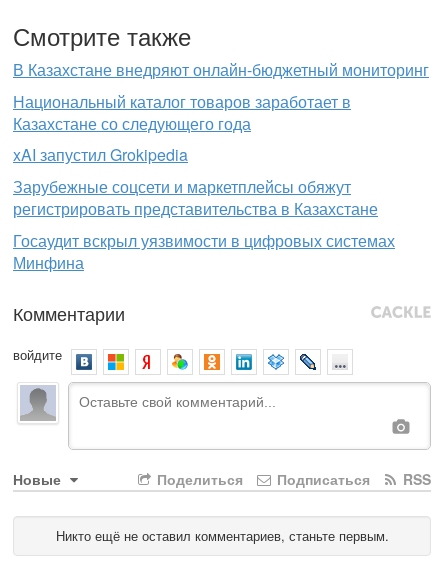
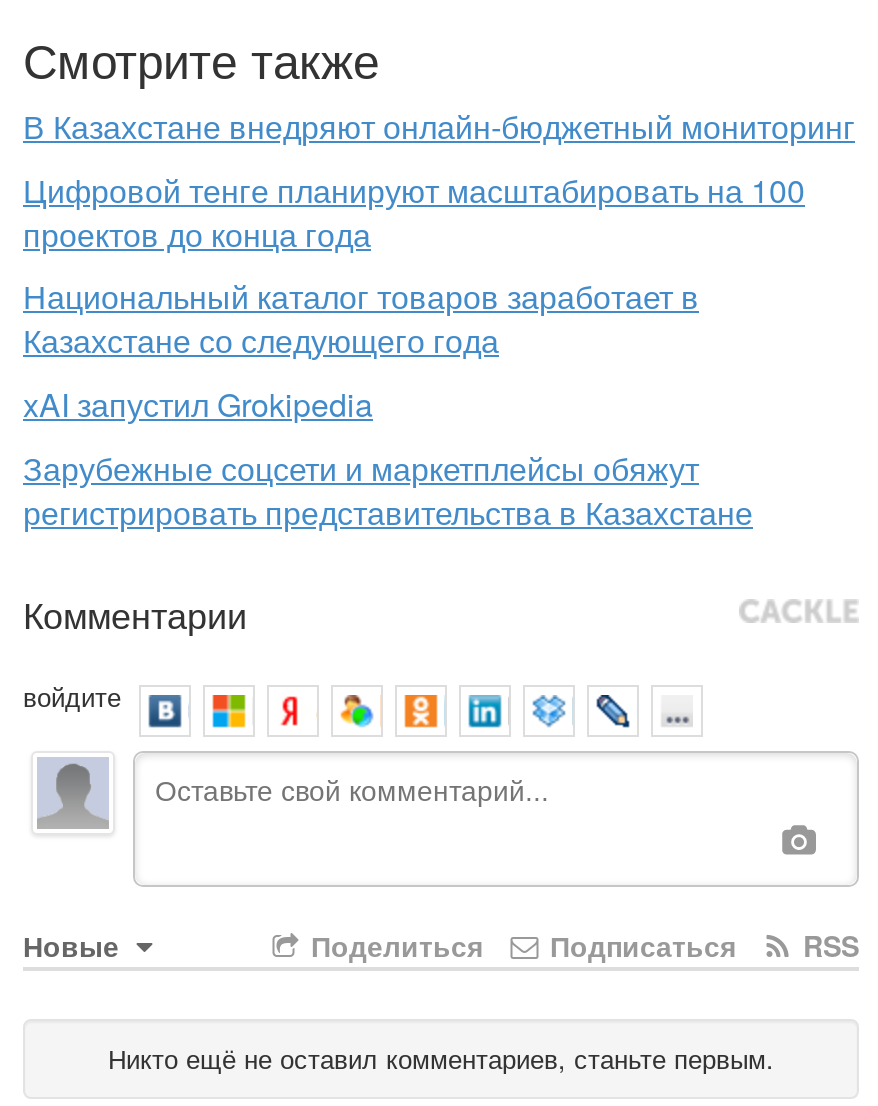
+ Цифровой тенге планируют масштабировать на 100
+ проектов до конца года

moved down: Национальный каталог товаров заработает в | Казахстане со следующего года | Зарубежные соцсети и маркетплейсы обяжут | регистрировать представительства в Казахстане

- Госаудит вскрыл уязвимости в цифровых системах
- Минфина
